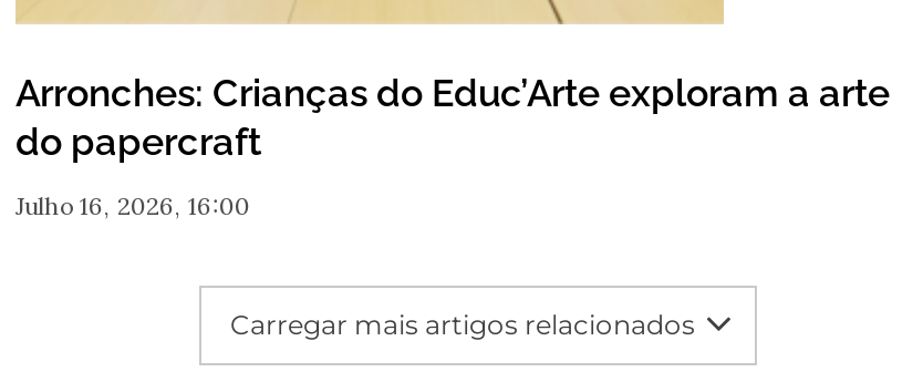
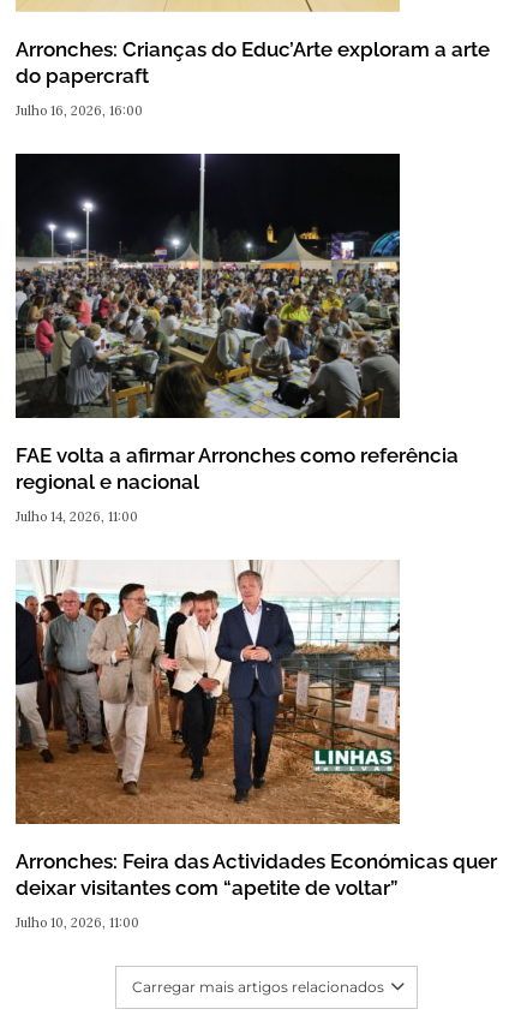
+ [image]
+ FAE volta a afirmar Arronches como referência
+ regional e nacional
+ Julho 14, 2026, 11:00

+ [image]
+ Arronches: Feira das Actividades Económicas quer
+ deixar visitantes com “apetite de voltar”
+ Julho 10, 2026, 11:00
